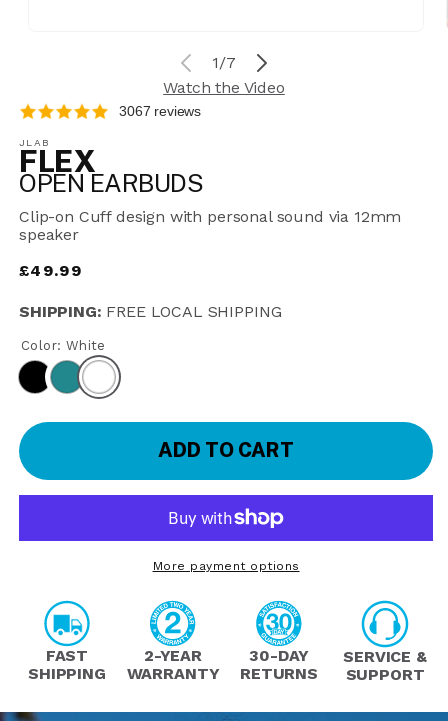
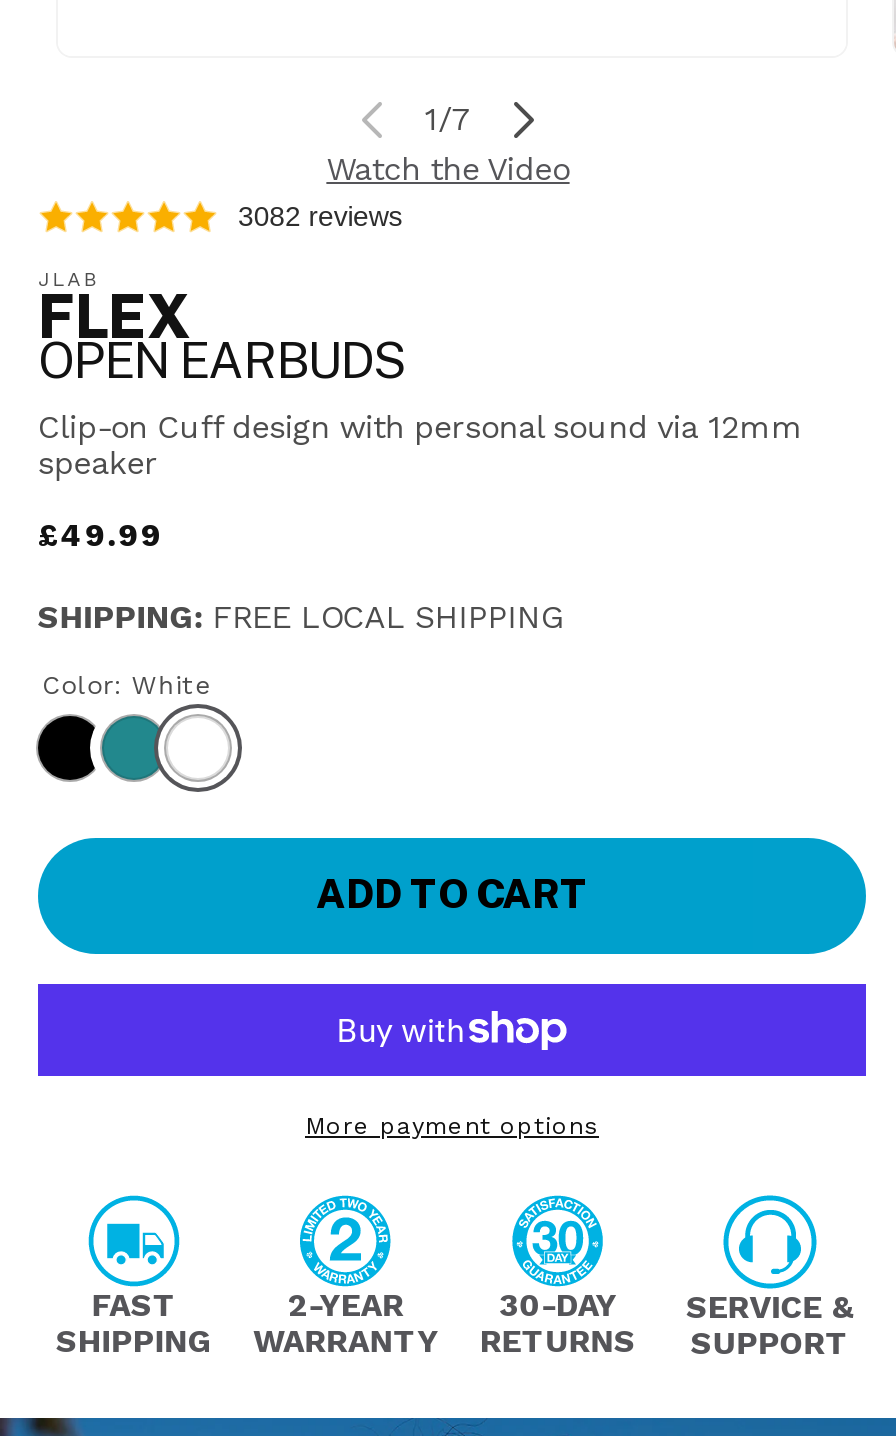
- 3067 reviews
+ 3082 reviews
